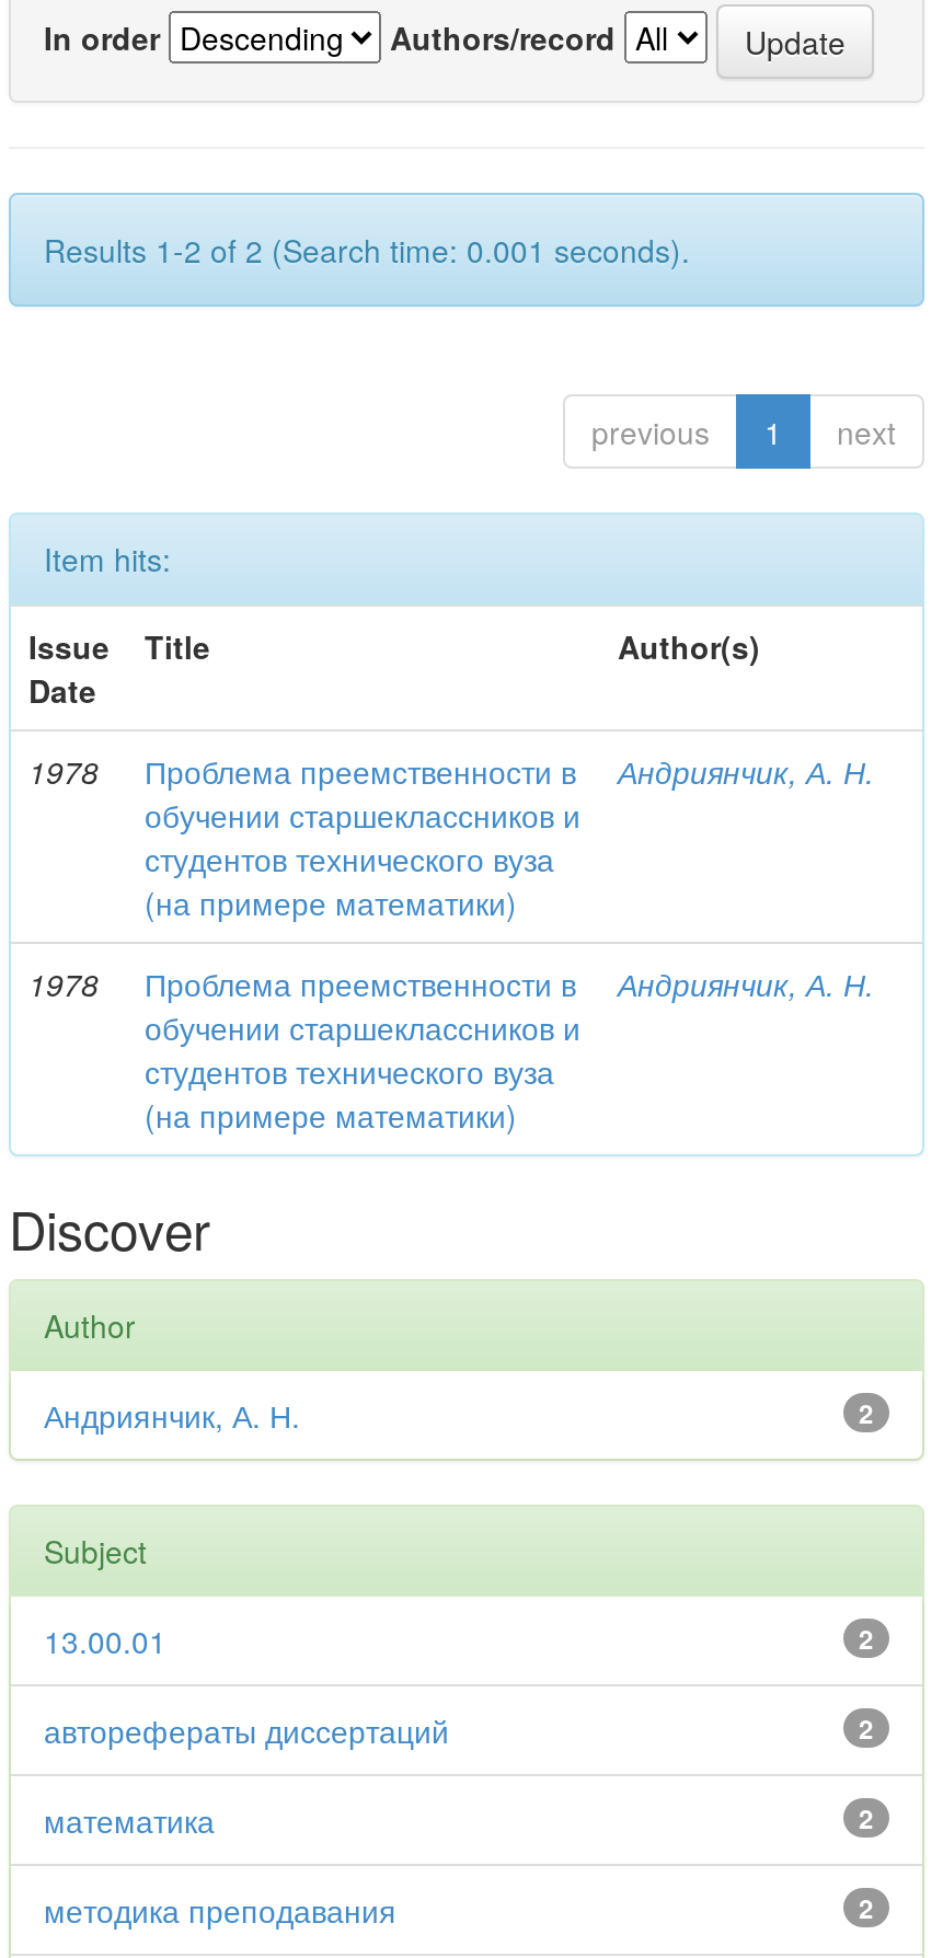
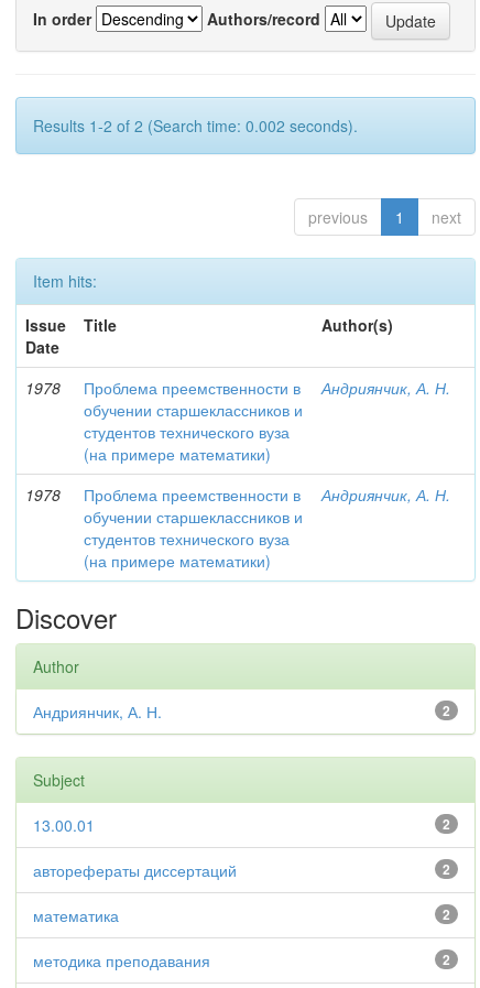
- Results 1-2 of 2 (Search time: 0.001 seconds).
+ Results 1-2 of 2 (Search time: 0.002 seconds).
